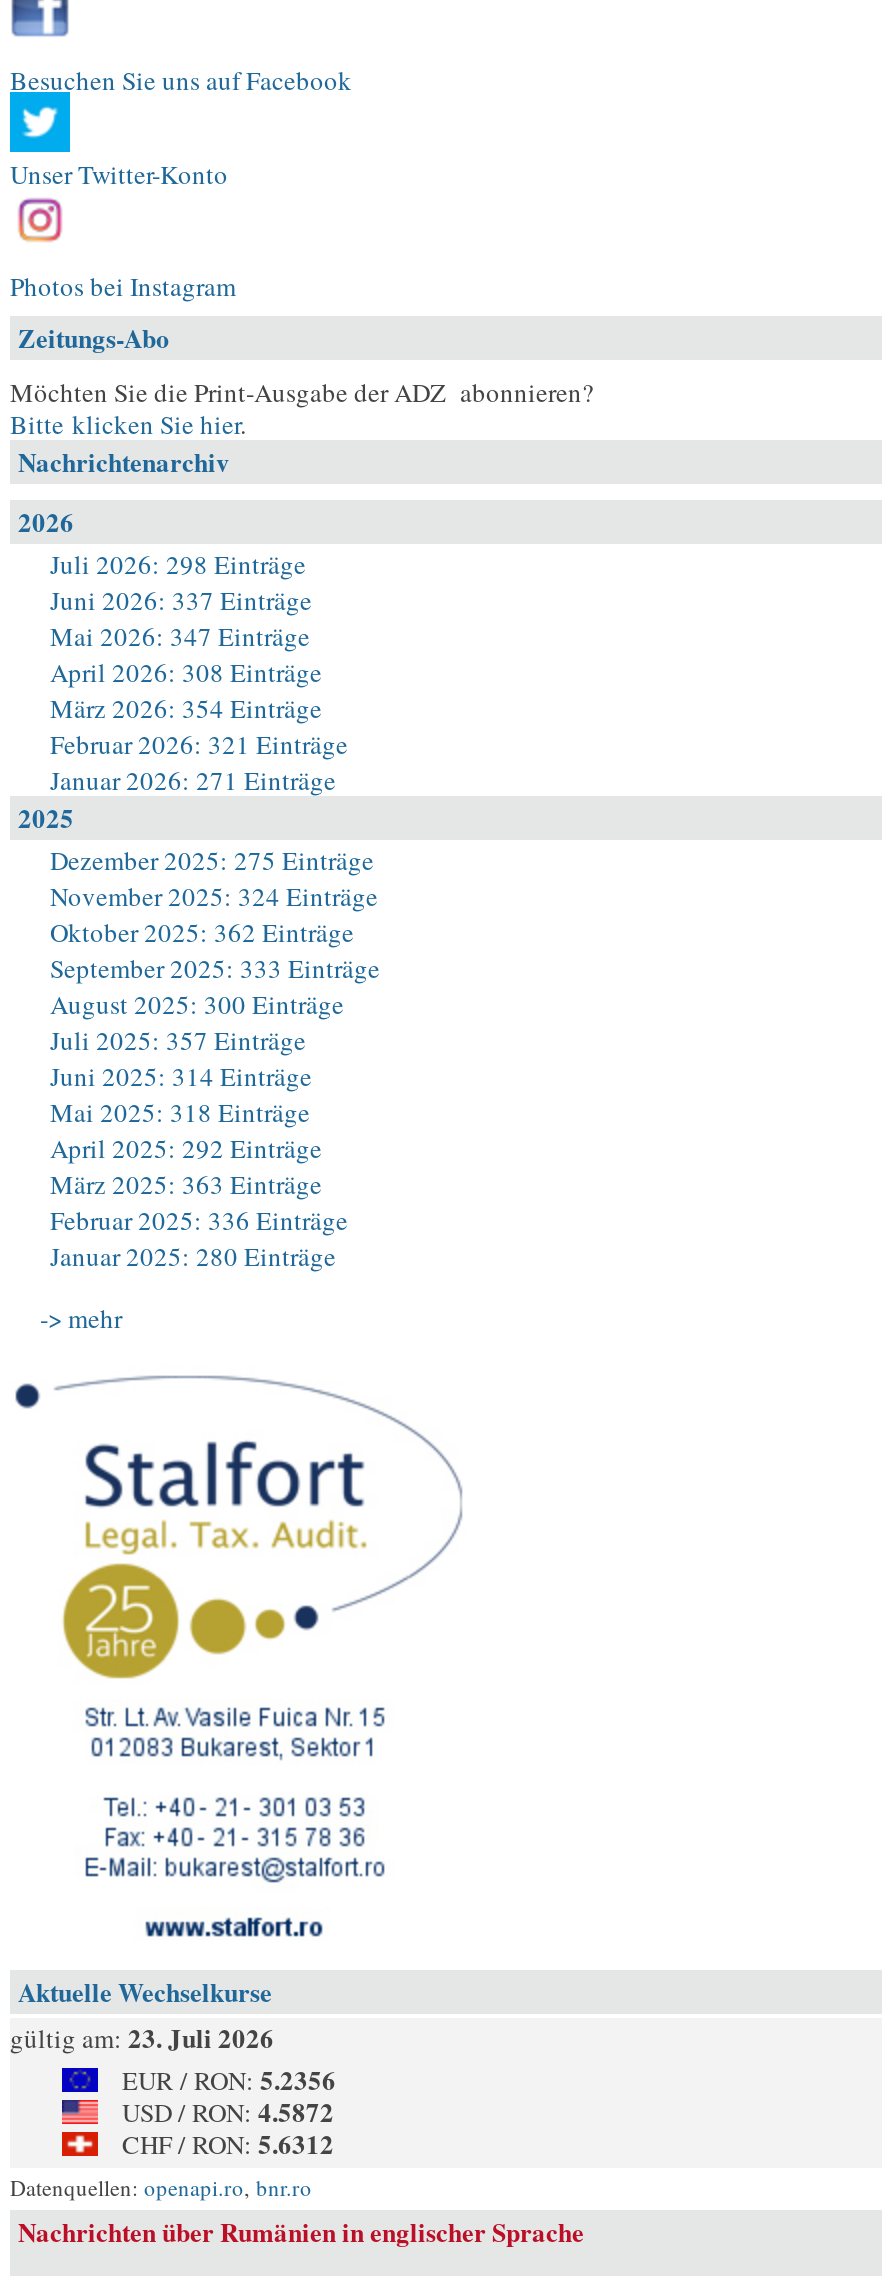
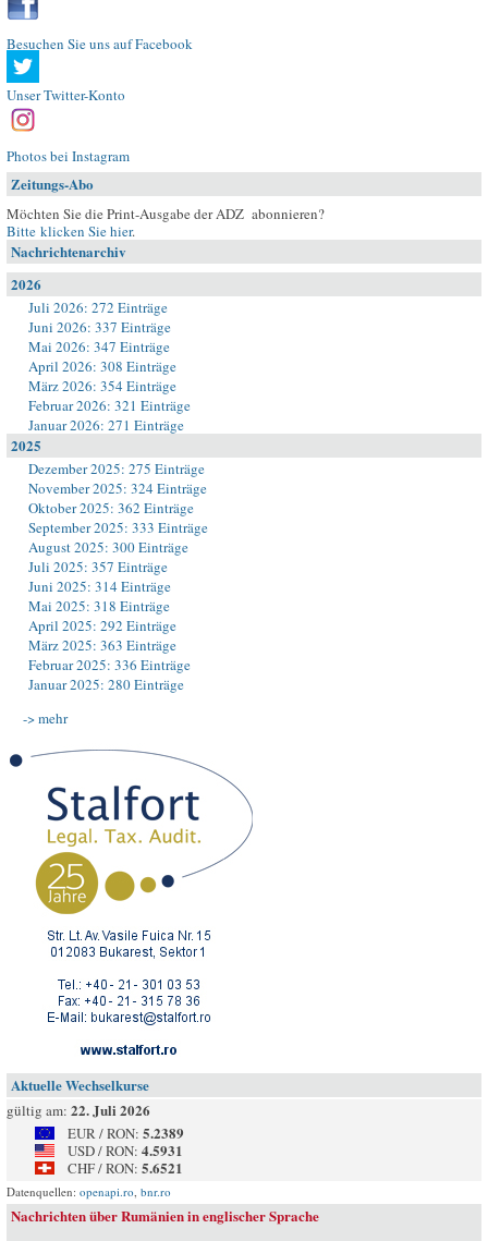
- Juli 2026: 298 Einträge
+ Juli 2026: 272 Einträge

- gültig am: 23. Juli 2026
+ gültig am: 22. Juli 2026

- EUR / RON: 5.2356
+ EUR / RON: 5.2389

- USD / RON: 4.5872
+ USD / RON: 4.5931

- CHF / RON: 5.6312
+ CHF / RON: 5.6521
